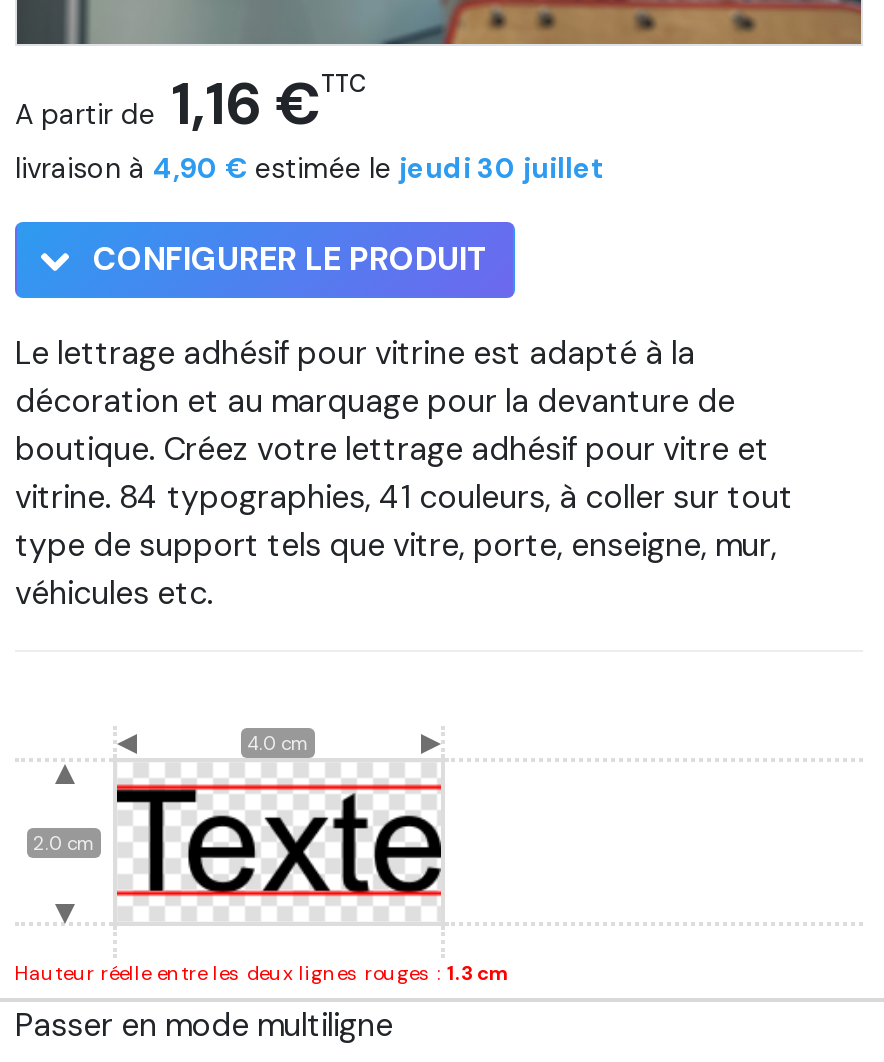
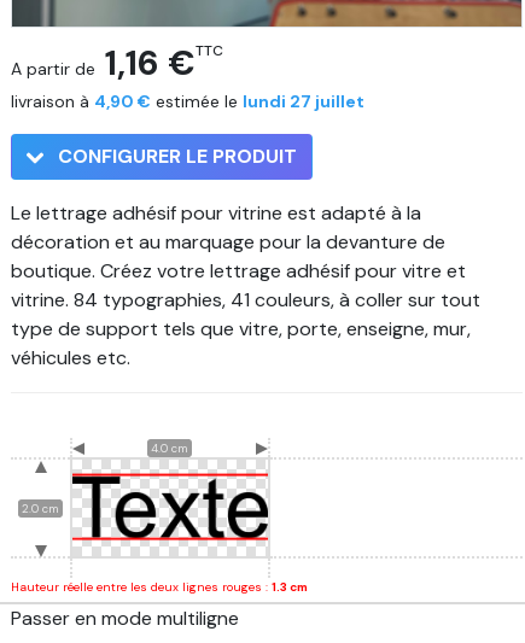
- livraison à 4,90 €estimée le jeudi 30 juillet
+ livraison à 4,90 €estimée le lundi 27 juillet
